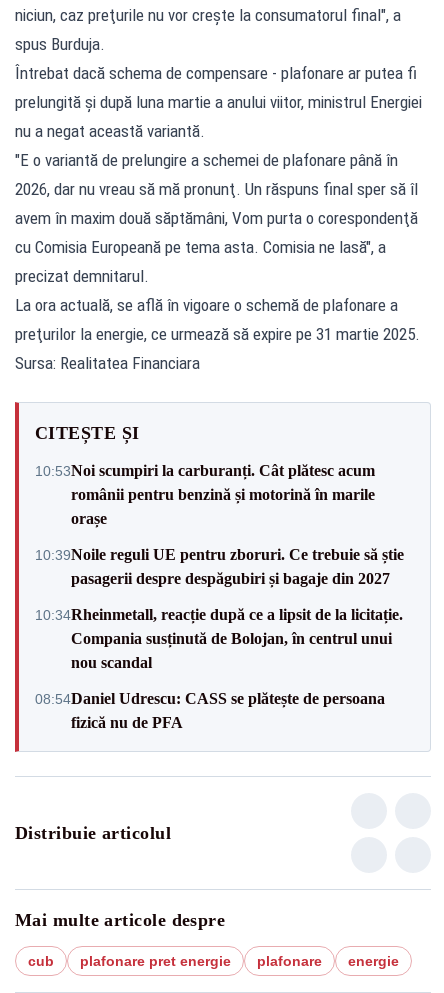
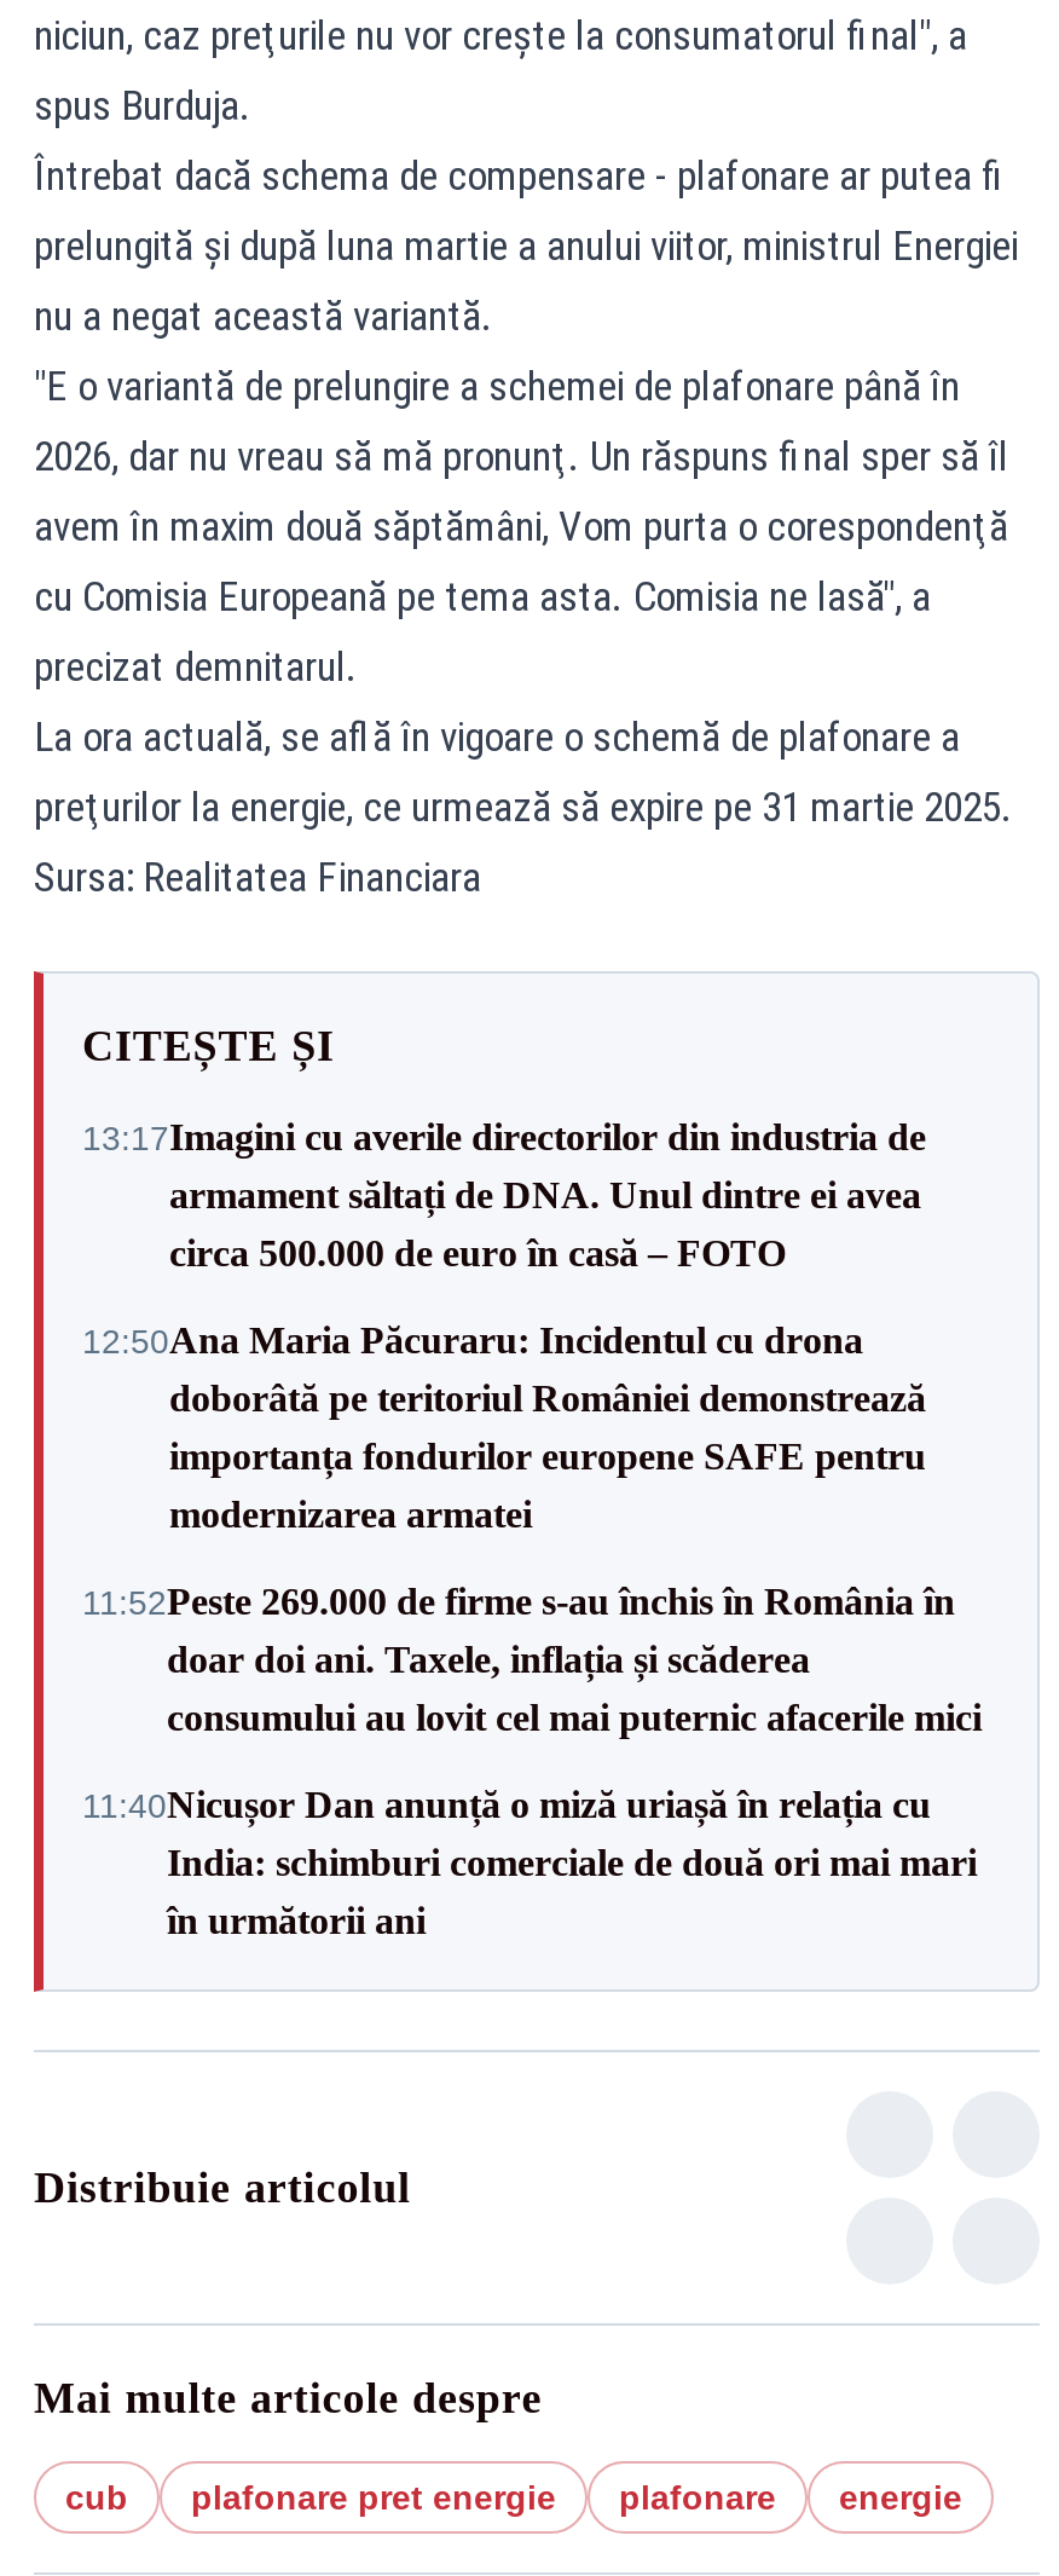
- 10:53Noi scumpiri la carburanți. Cât plătesc acum
- românii pentru benzină și motorină în marile
- orașe
+ 13:17Imagini cu averile directorilor din industria de
+ armament săltați de DNA. Unul dintre ei avea
+ circa 500.000 de euro în casă – FOTO

- 10:39Noile reguli UE pentru zboruri. Ce trebuie să știe
- pasagerii despre despăgubiri și bagaje din 2027
+ 12:50Ana Maria Păcuraru: Incidentul cu drona
+ doborâtă pe teritoriul României demonstrează
+ importanța fondurilor europene SAFE pentru
+ modernizarea armatei

- 10:34Rheinmetall, reacție după ce a lipsit de la licitație.
- Compania susținută de Bolojan, în centrul unui
- nou scandal
+ 11:52Peste 269.000 de firme s-au închis în România în
+ doar doi ani. Taxele, inflația și scăderea
+ consumului au lovit cel mai puternic afacerile mici

- 08:54Daniel Udrescu: CASS se plătește de persoana
- fizică nu de PFA
+ 11:40Nicușor Dan anunță o miză uriașă în relația cu
+ India: schimburi comerciale de două ori mai mari
+ în următorii ani
